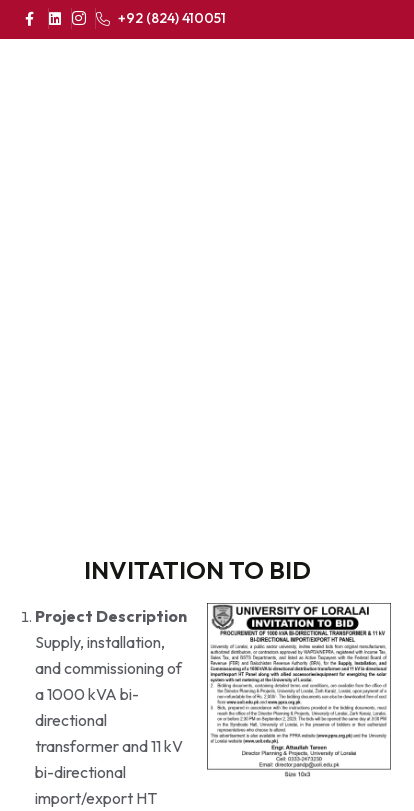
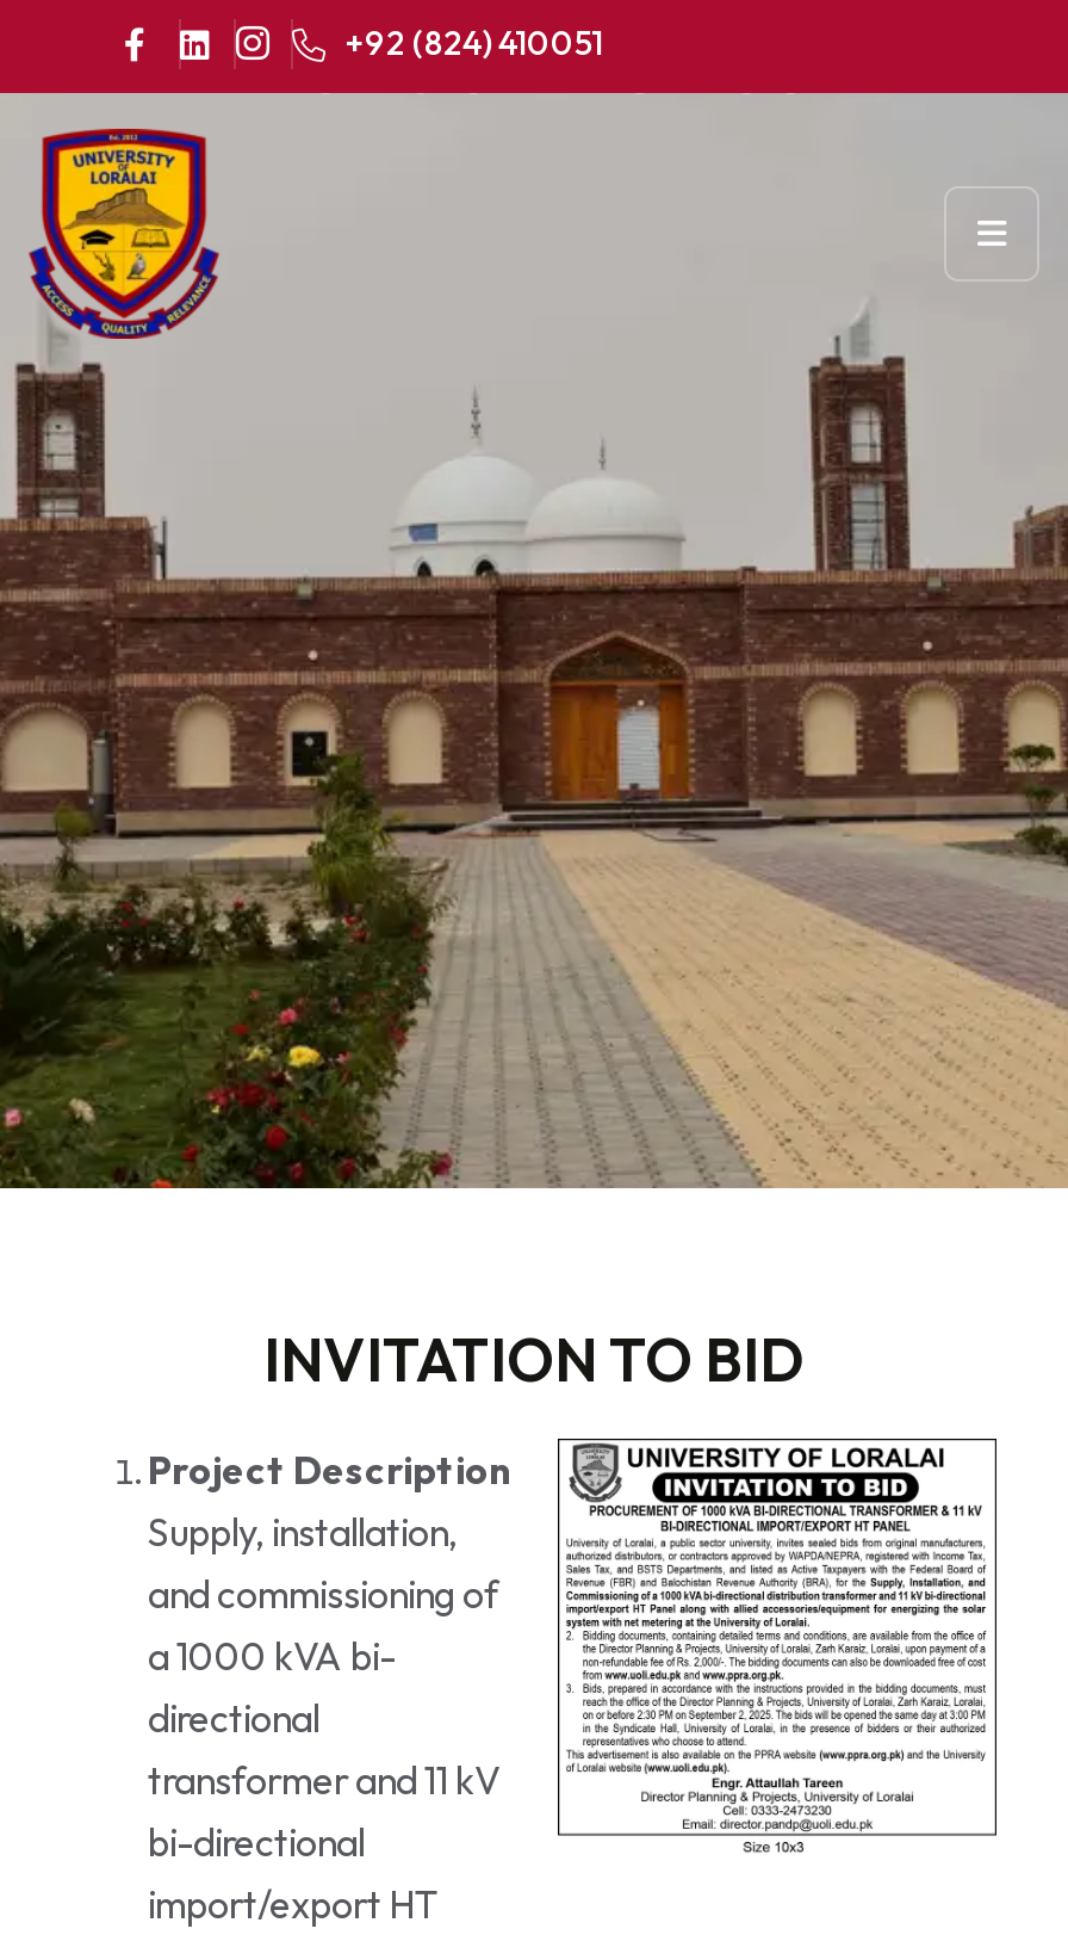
+ [image]
